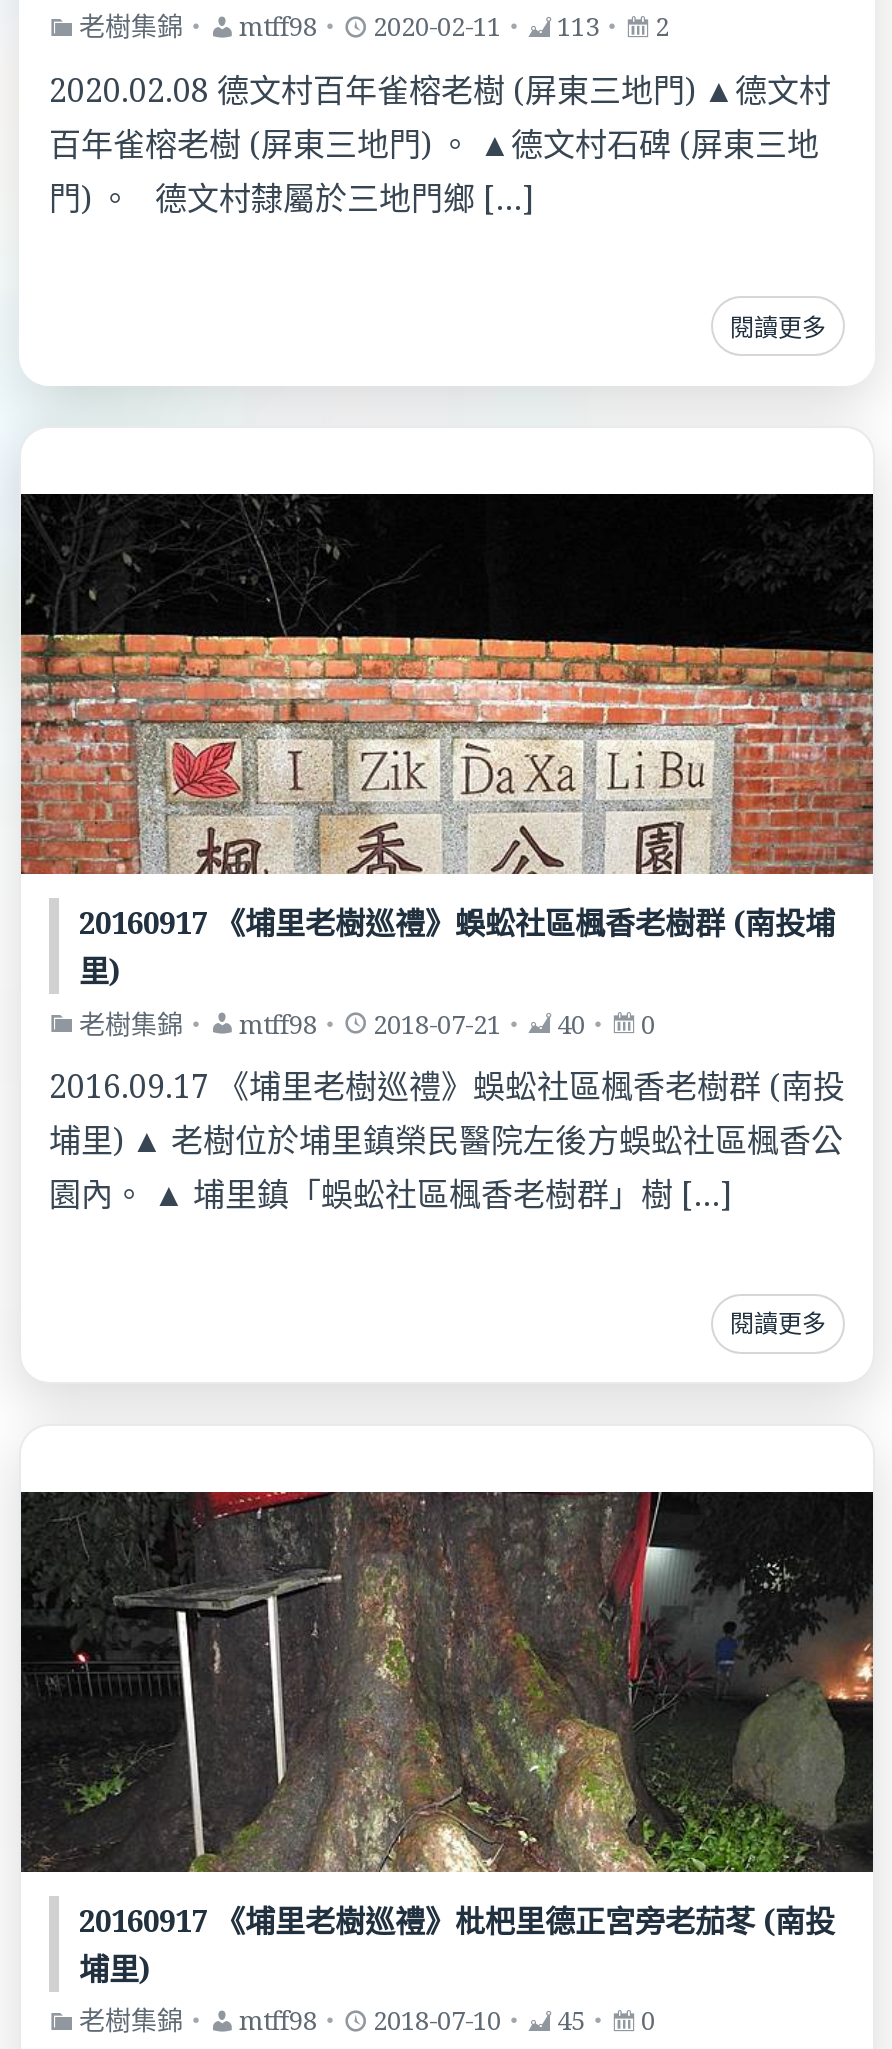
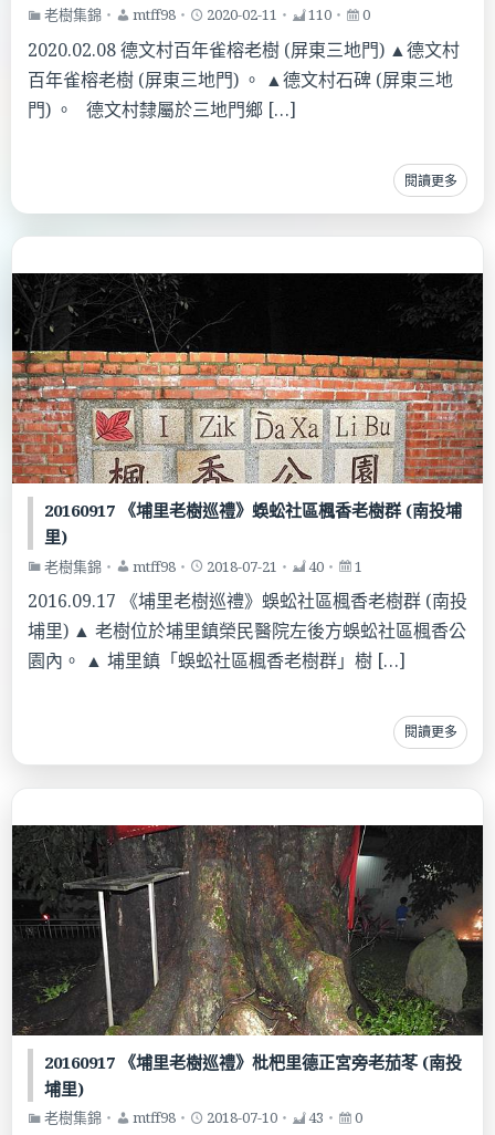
- 113・
+ 110・

- 2
+ 0

- 0
+ 1

- 45・
+ 43・
